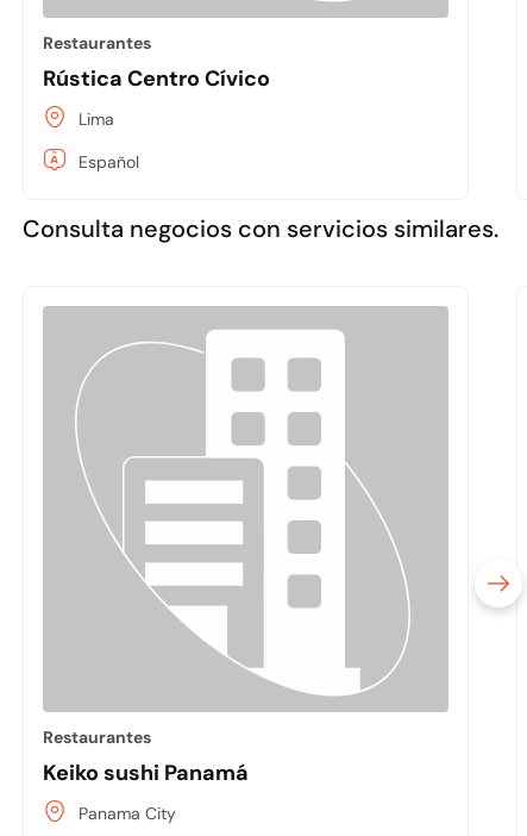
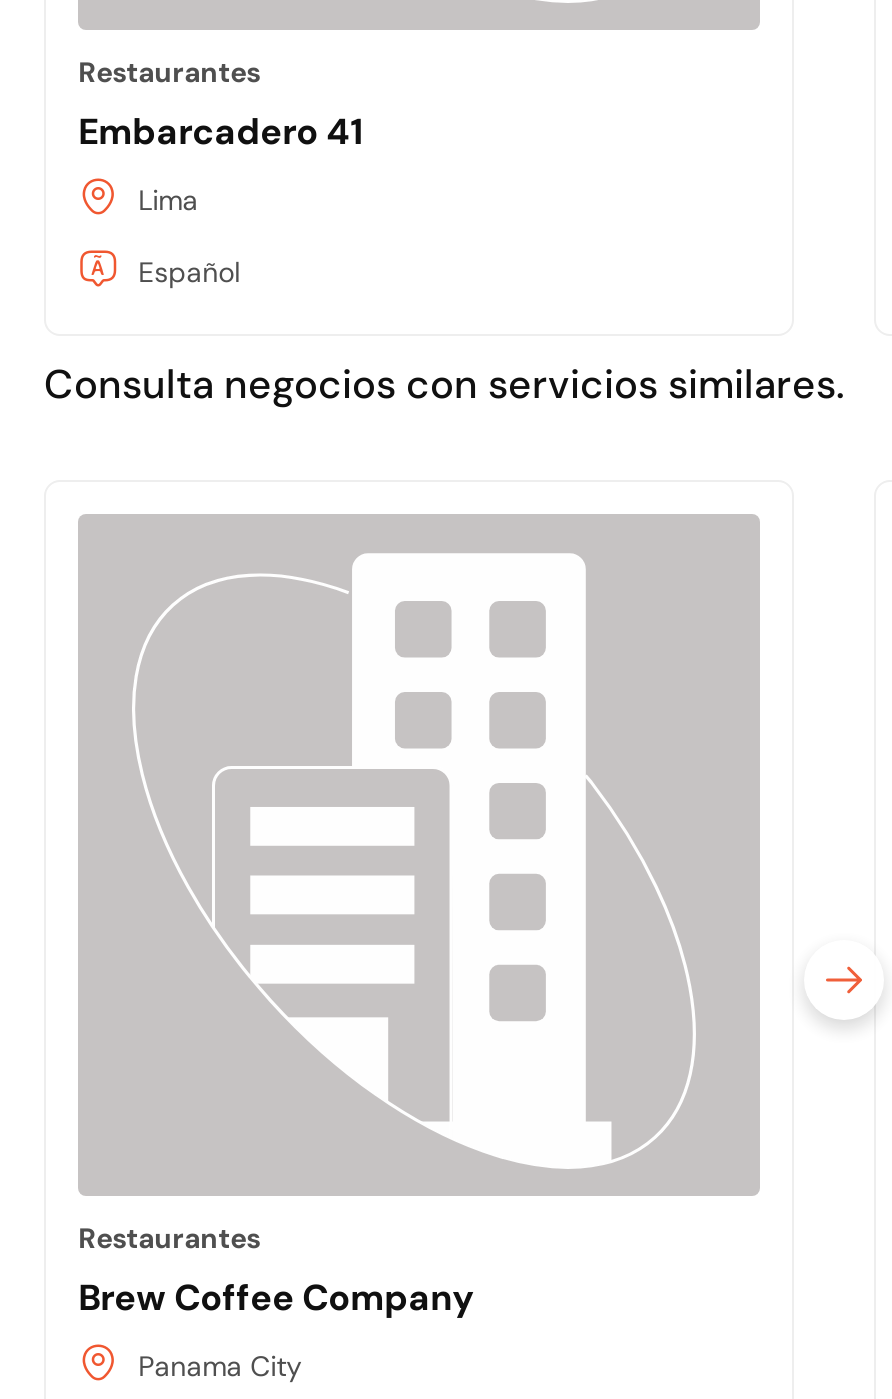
- Rústica Centro Cívico
+ Embarcadero 41

- Keiko sushi Panamá
+ Brew Coffee Company
